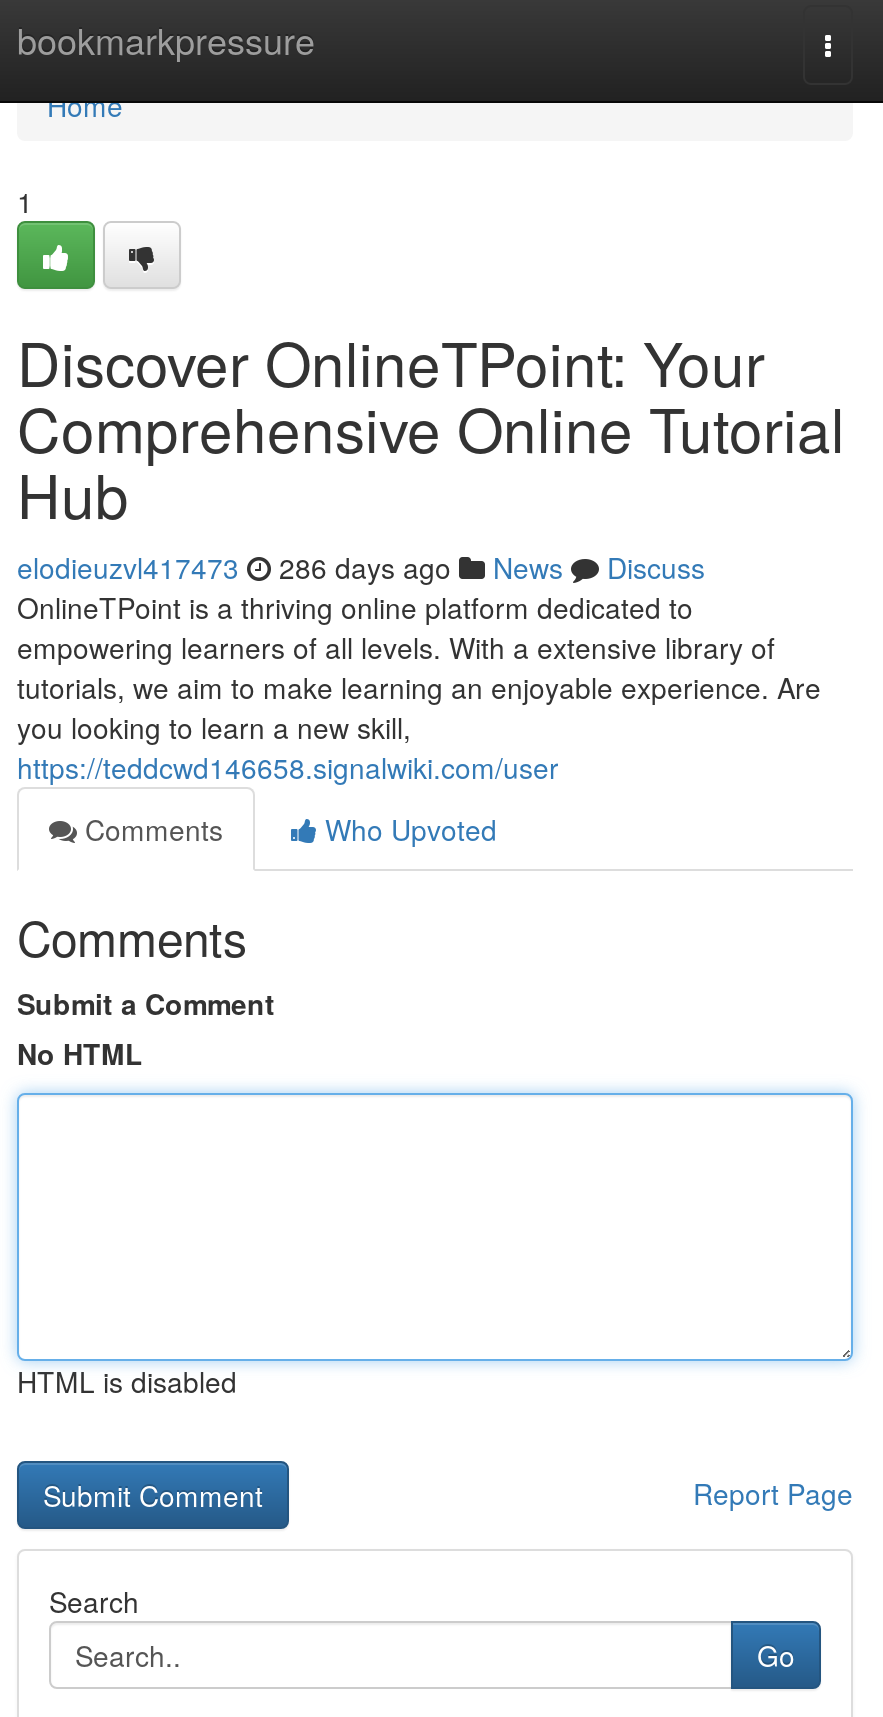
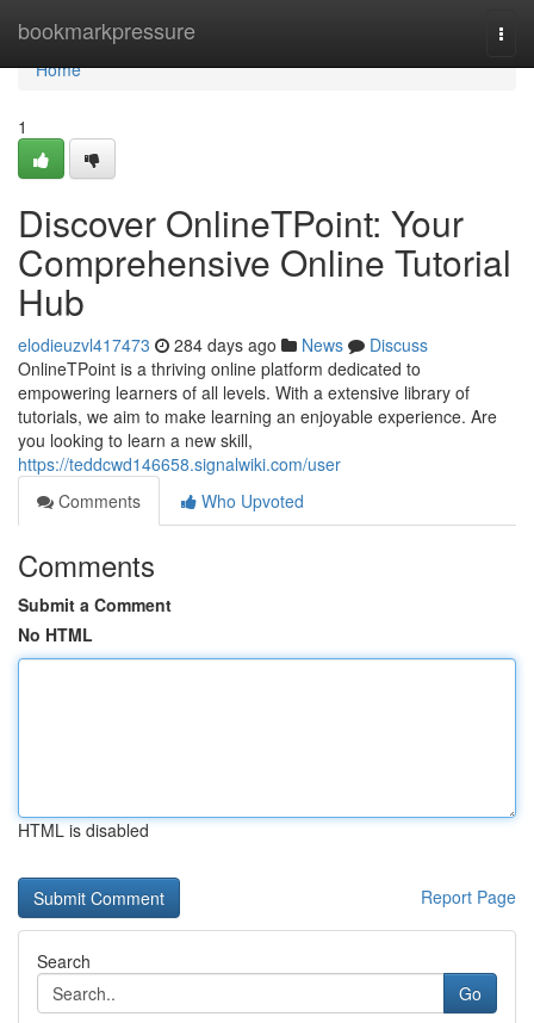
- elodieuzvl417473 286 days ago News Discuss
+ elodieuzvl417473 284 days ago News Discuss
